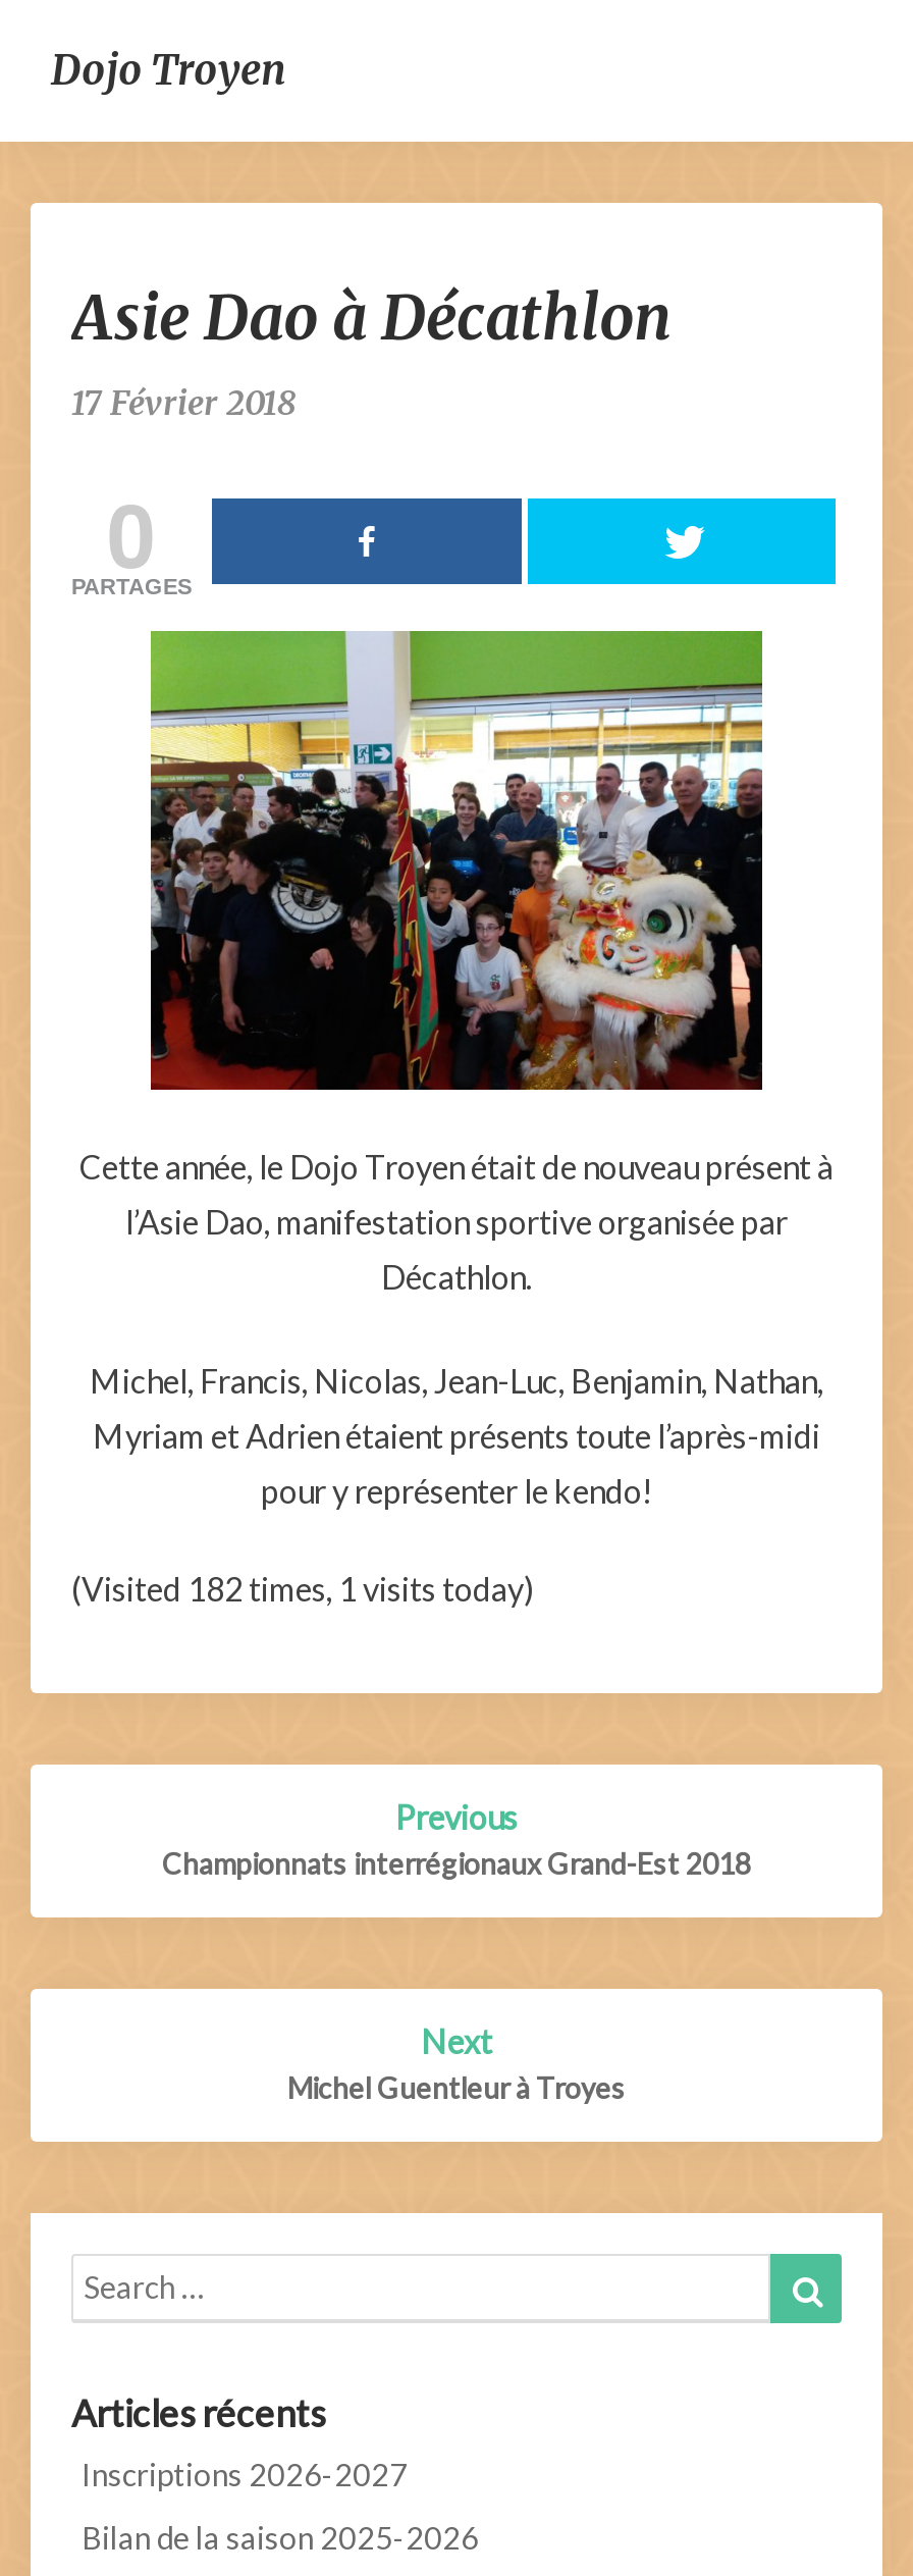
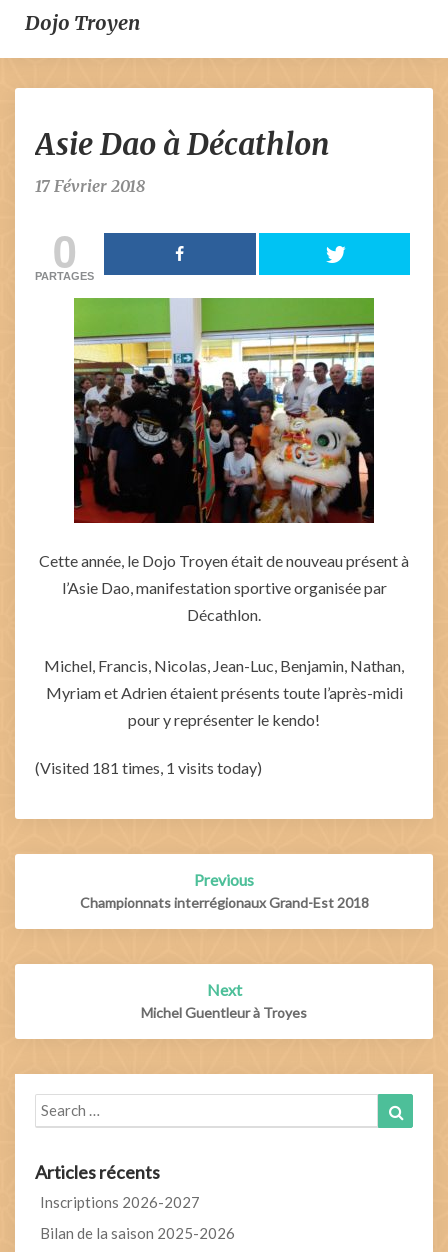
- (Visited 182 times, 1 visits today)
+ (Visited 181 times, 1 visits today)
